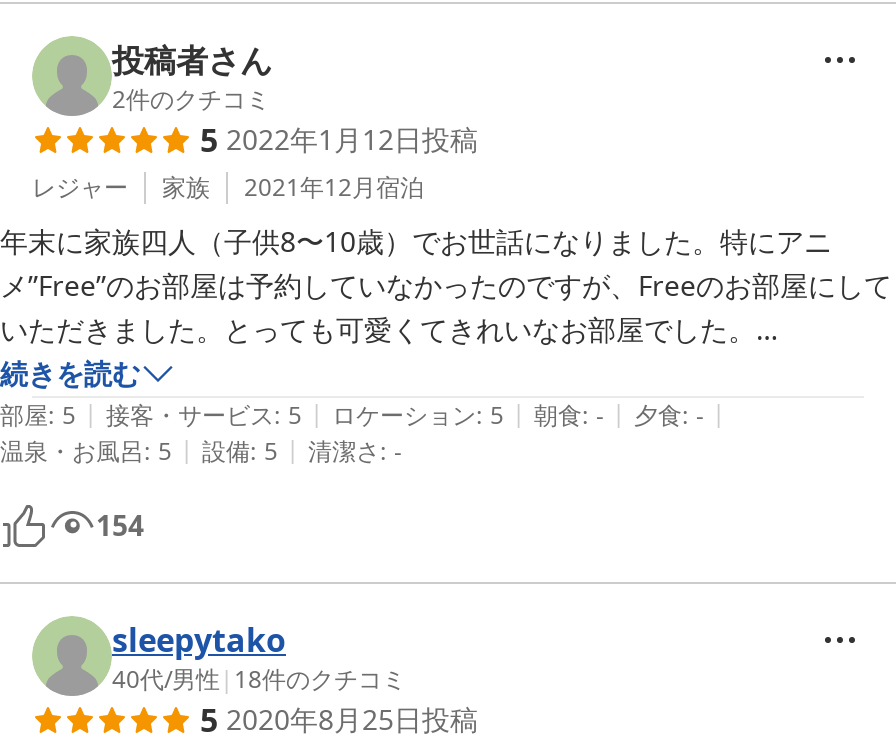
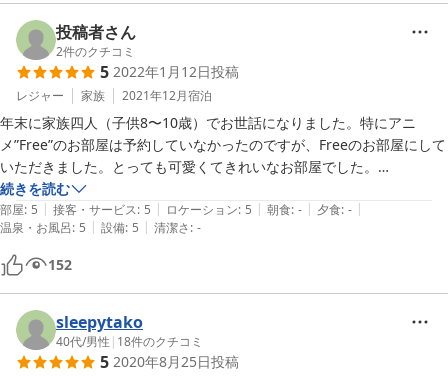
- 154
+ 152
